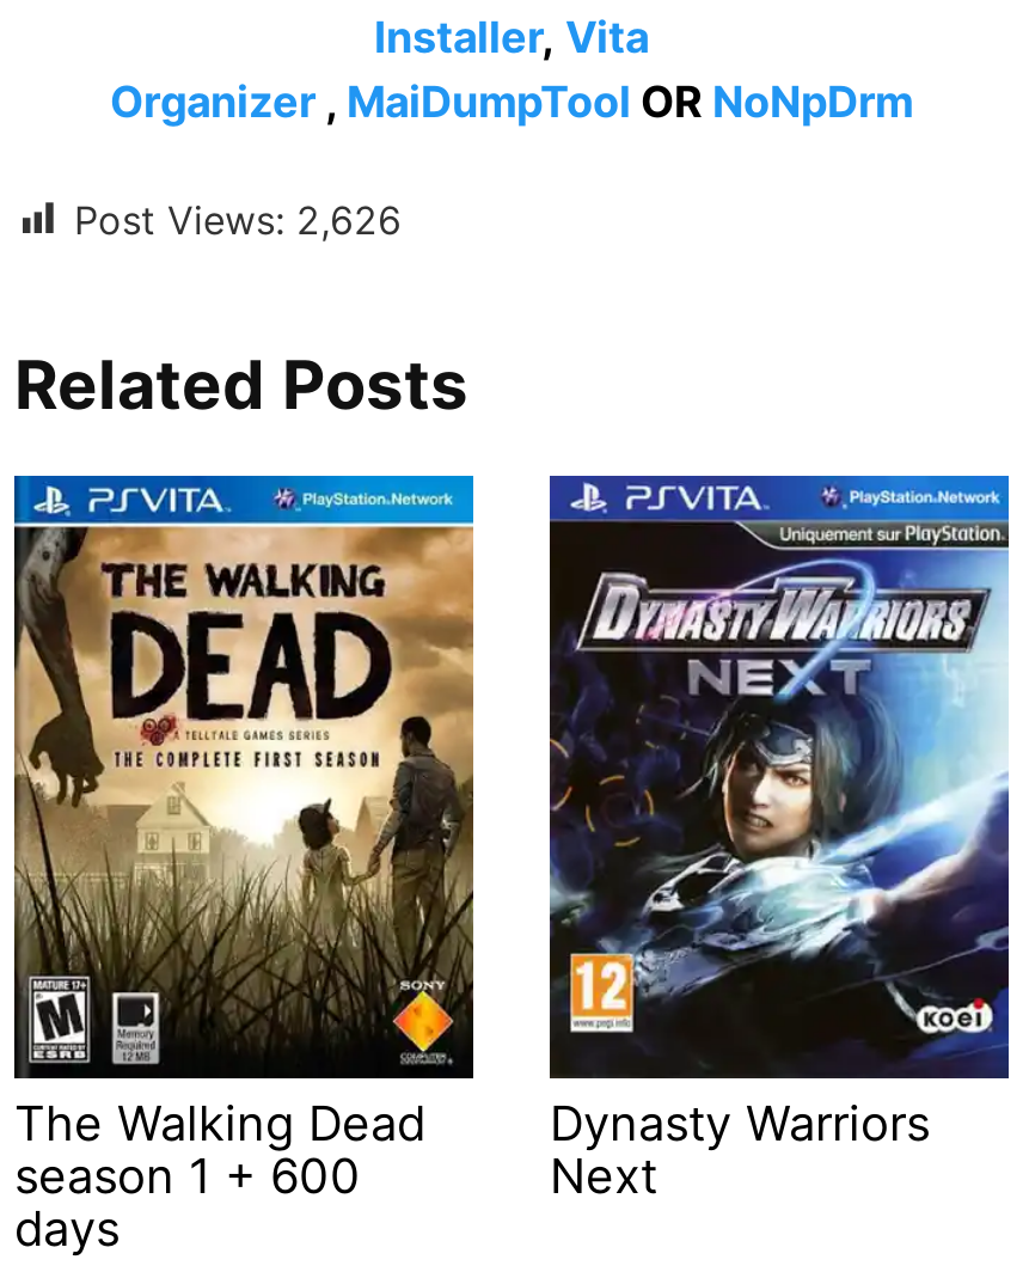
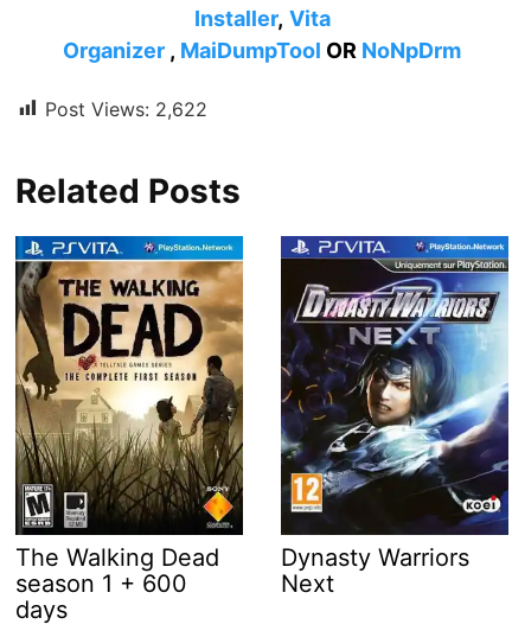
- Post Views: 2,626
+ Post Views: 2,622
